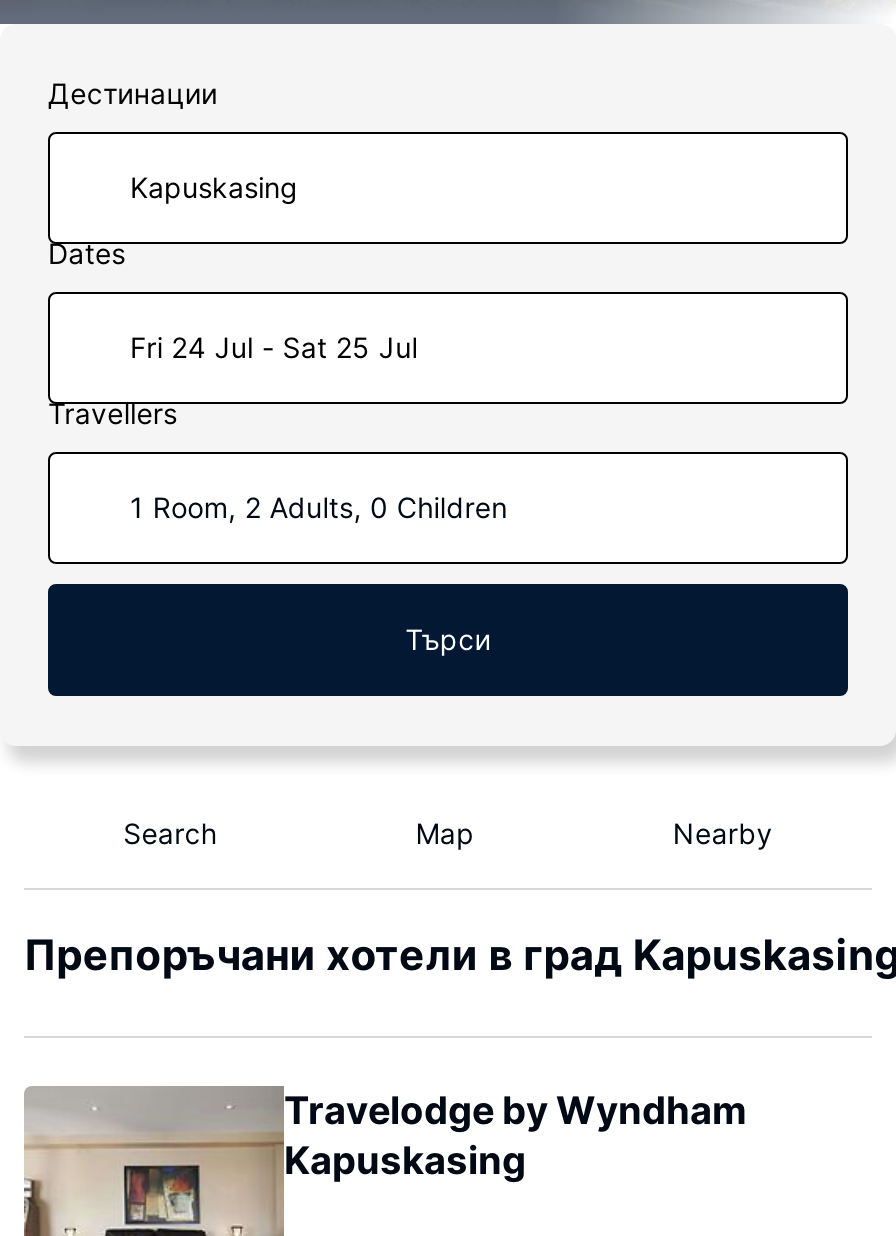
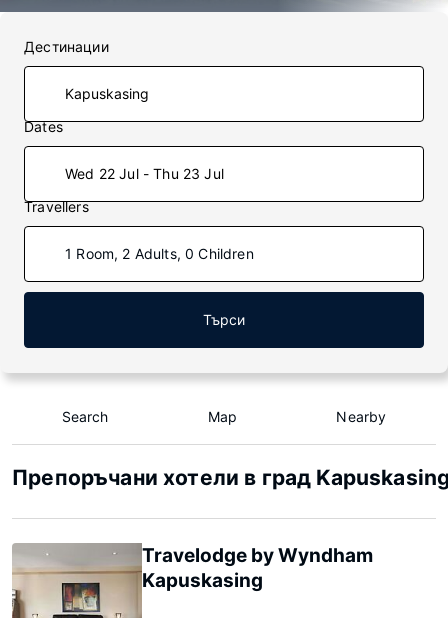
- Fri 24 Jul - Sat 25 Jul
+ Wed 22 Jul - Thu 23 Jul
